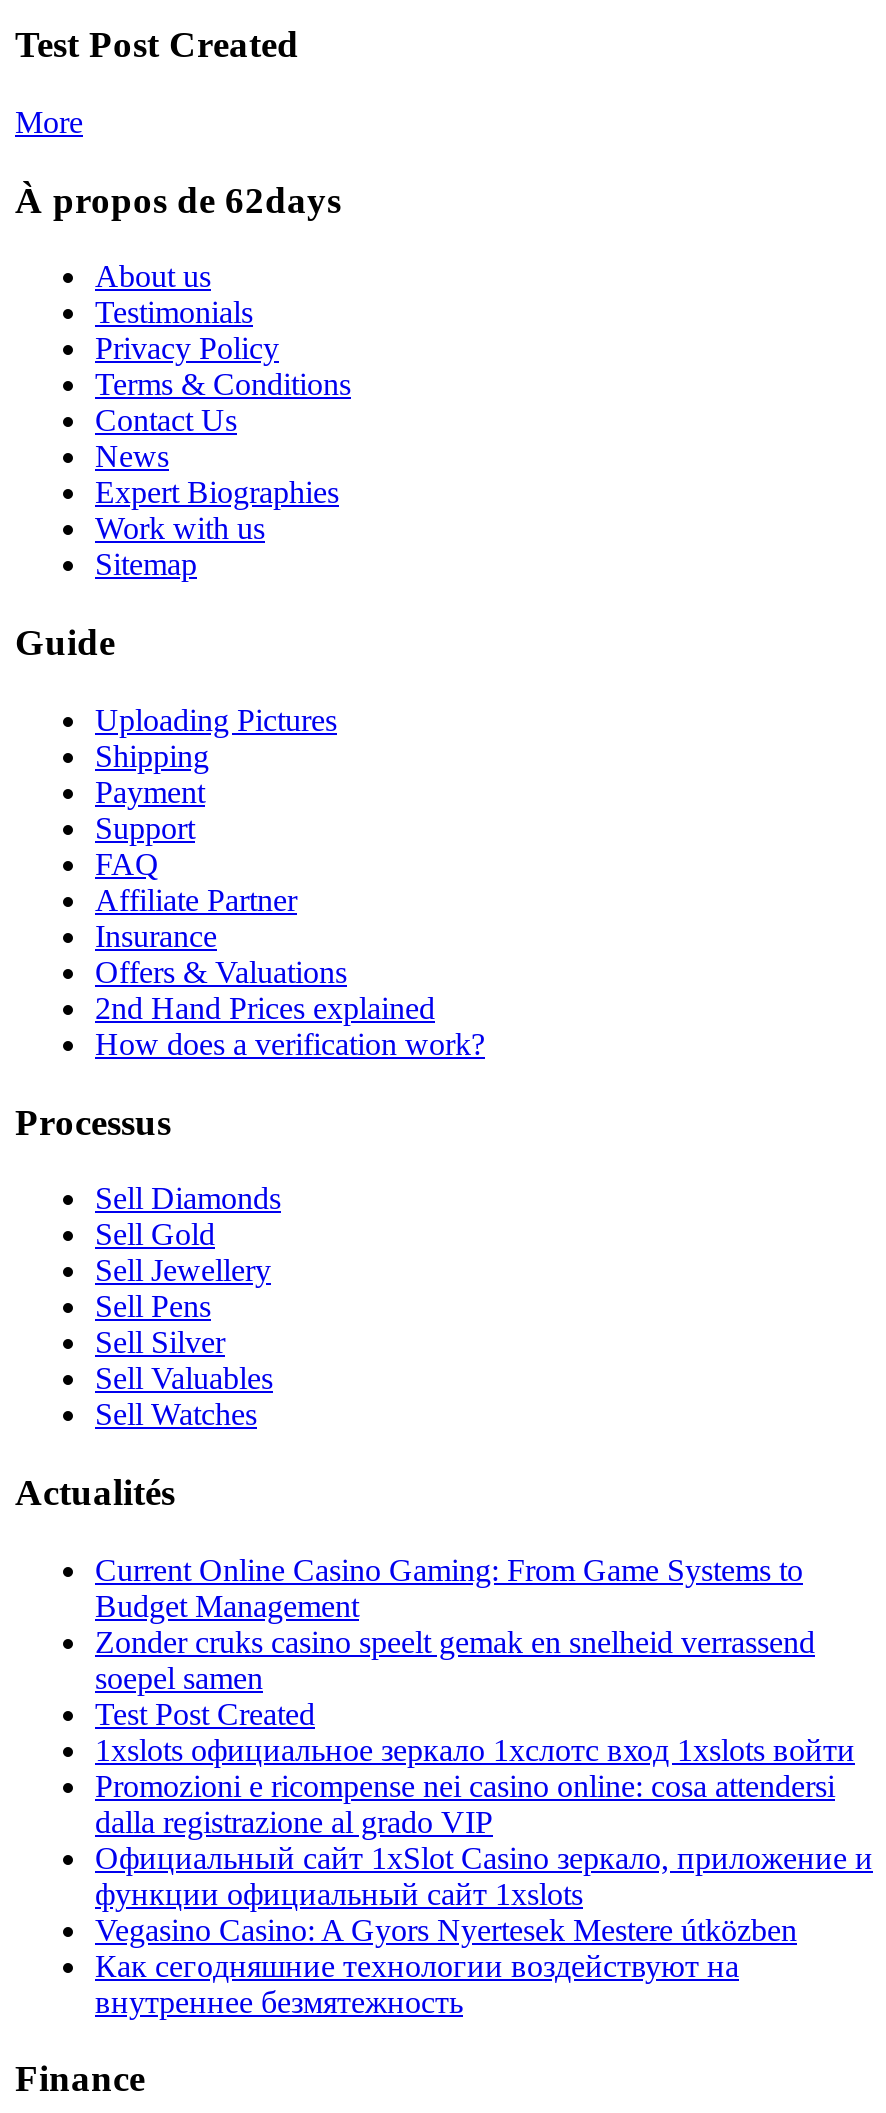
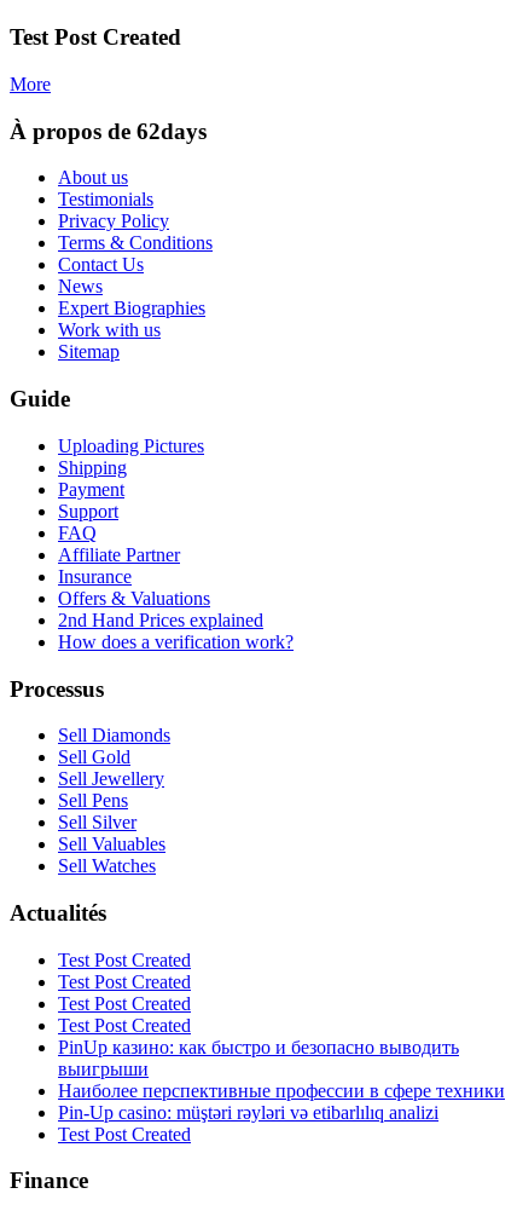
- Current Online Casino Gaming: From Game Systems to
- Budget Management
- Zonder cruks casino speelt gemak en snelheid verrassend
- soepel samen

- 1xslots официальное зеркало 1хслотс вход 1xslots войти
- Promozioni e ricompense nei casino online: cosa attendersi
- dalla registrazione al grado VIP
- Официальный сайт 1xSlot Casino зеркало, приложение и
- функции официальный сайт 1xslots
- Vegasino Casino: A Gyors Nyertesek Mestere útközben
- Как сегодняшние технологии воздействуют на
- внутреннее безмятежность
+ Test Post Created
+ Test Post Created
+ Test Post Created
+ PinUp казино: как быстро и безопасно выводить
+ выигрыши
+ Наиболее перспективные профессии в сфере техники
+ Pin-Up casino: müştəri rəyləri və etibarlılıq analizi
+ Test Post Created
